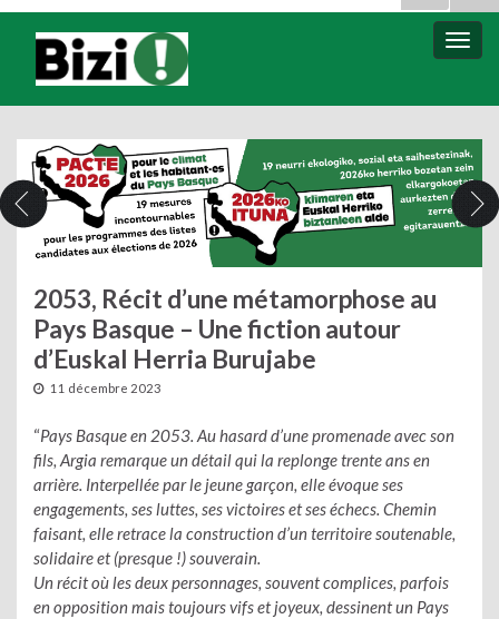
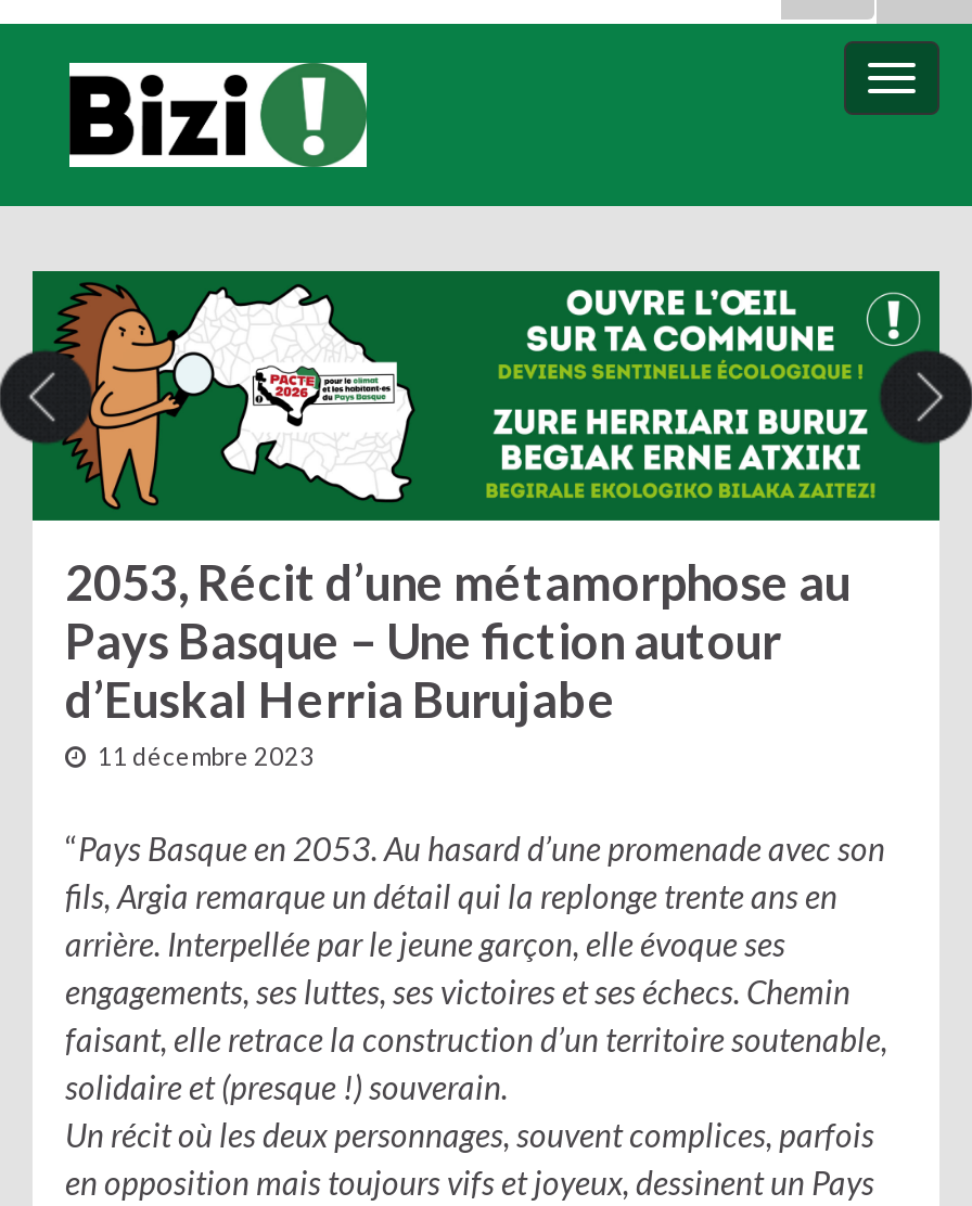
- [image]
+ [image]
